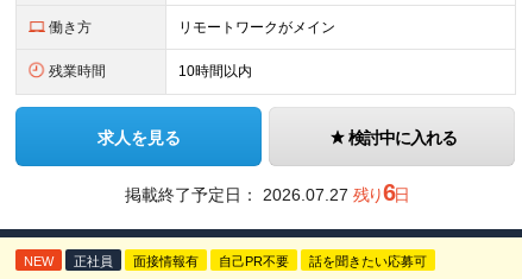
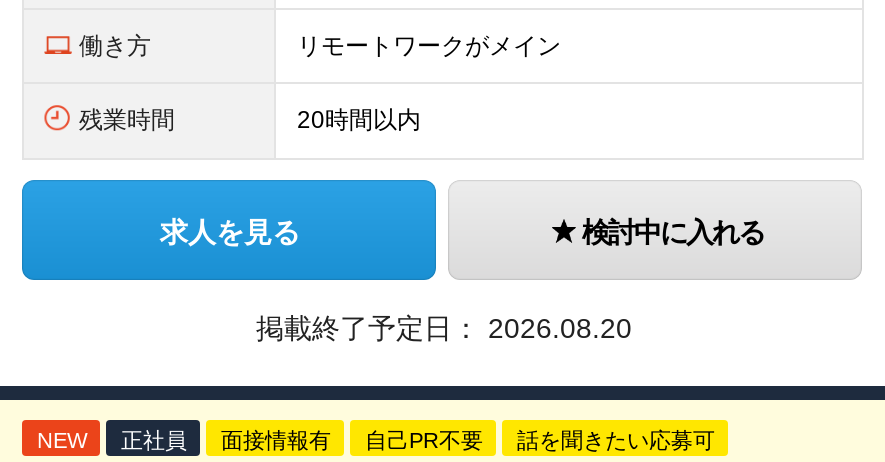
- 10時間以内
+ 20時間以内

- 掲載終了予定日：2026.07.27 残り6日
+ 掲載終了予定日：2026.08.20
